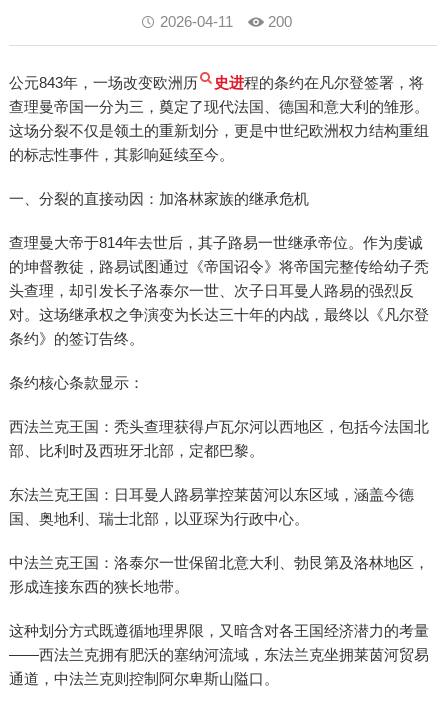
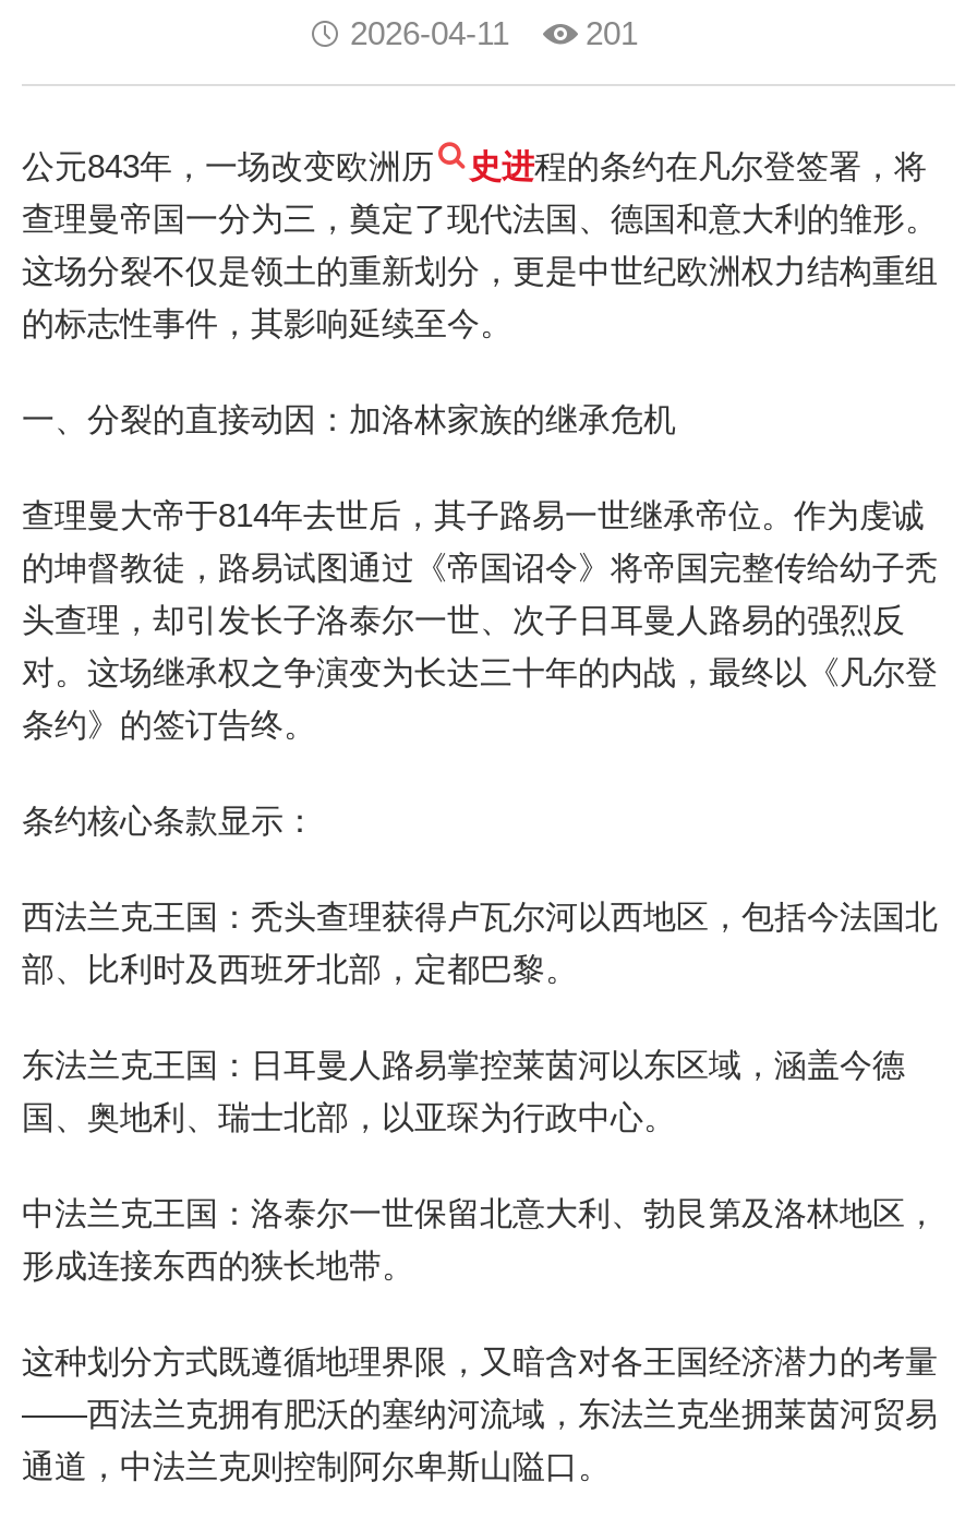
- 200
+ 201
